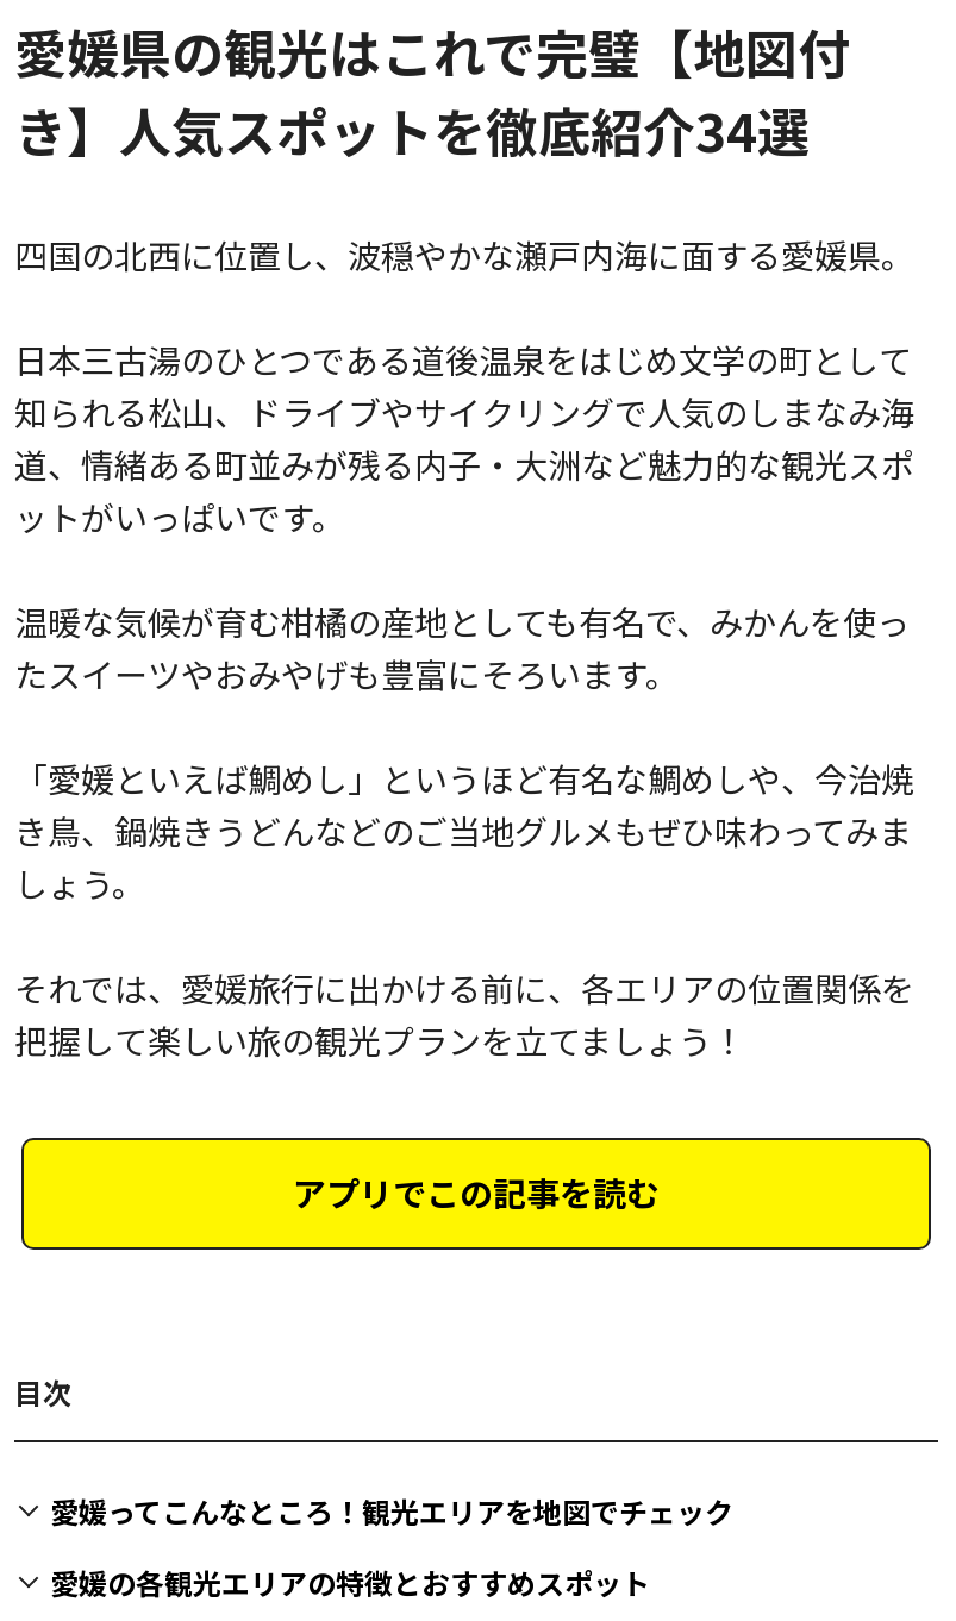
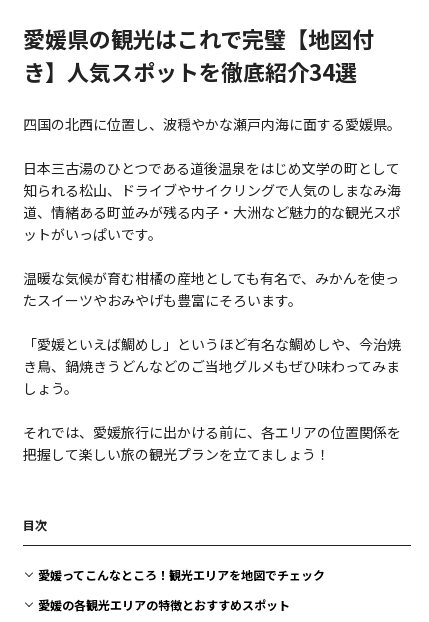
- アプリでこの記事を読む
